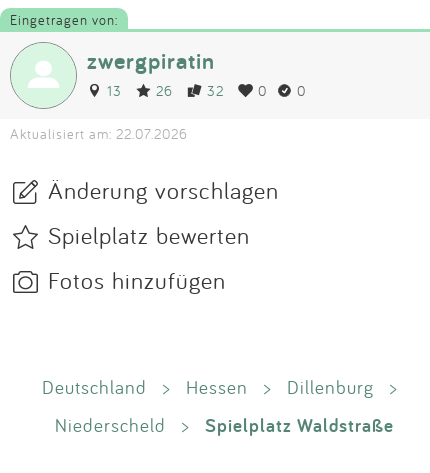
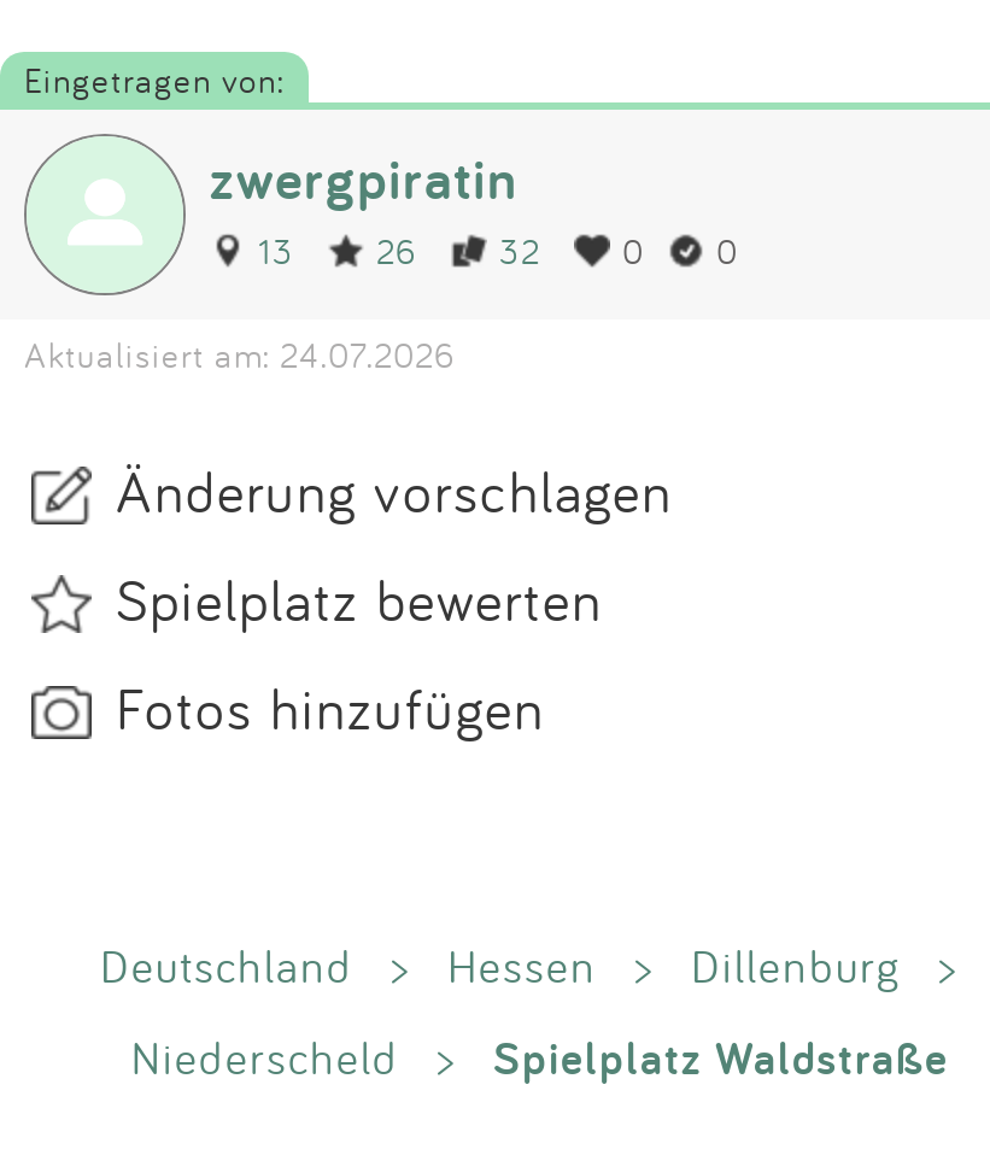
- Aktualisiert am: 22.07.2026
+ Aktualisiert am: 24.07.2026
